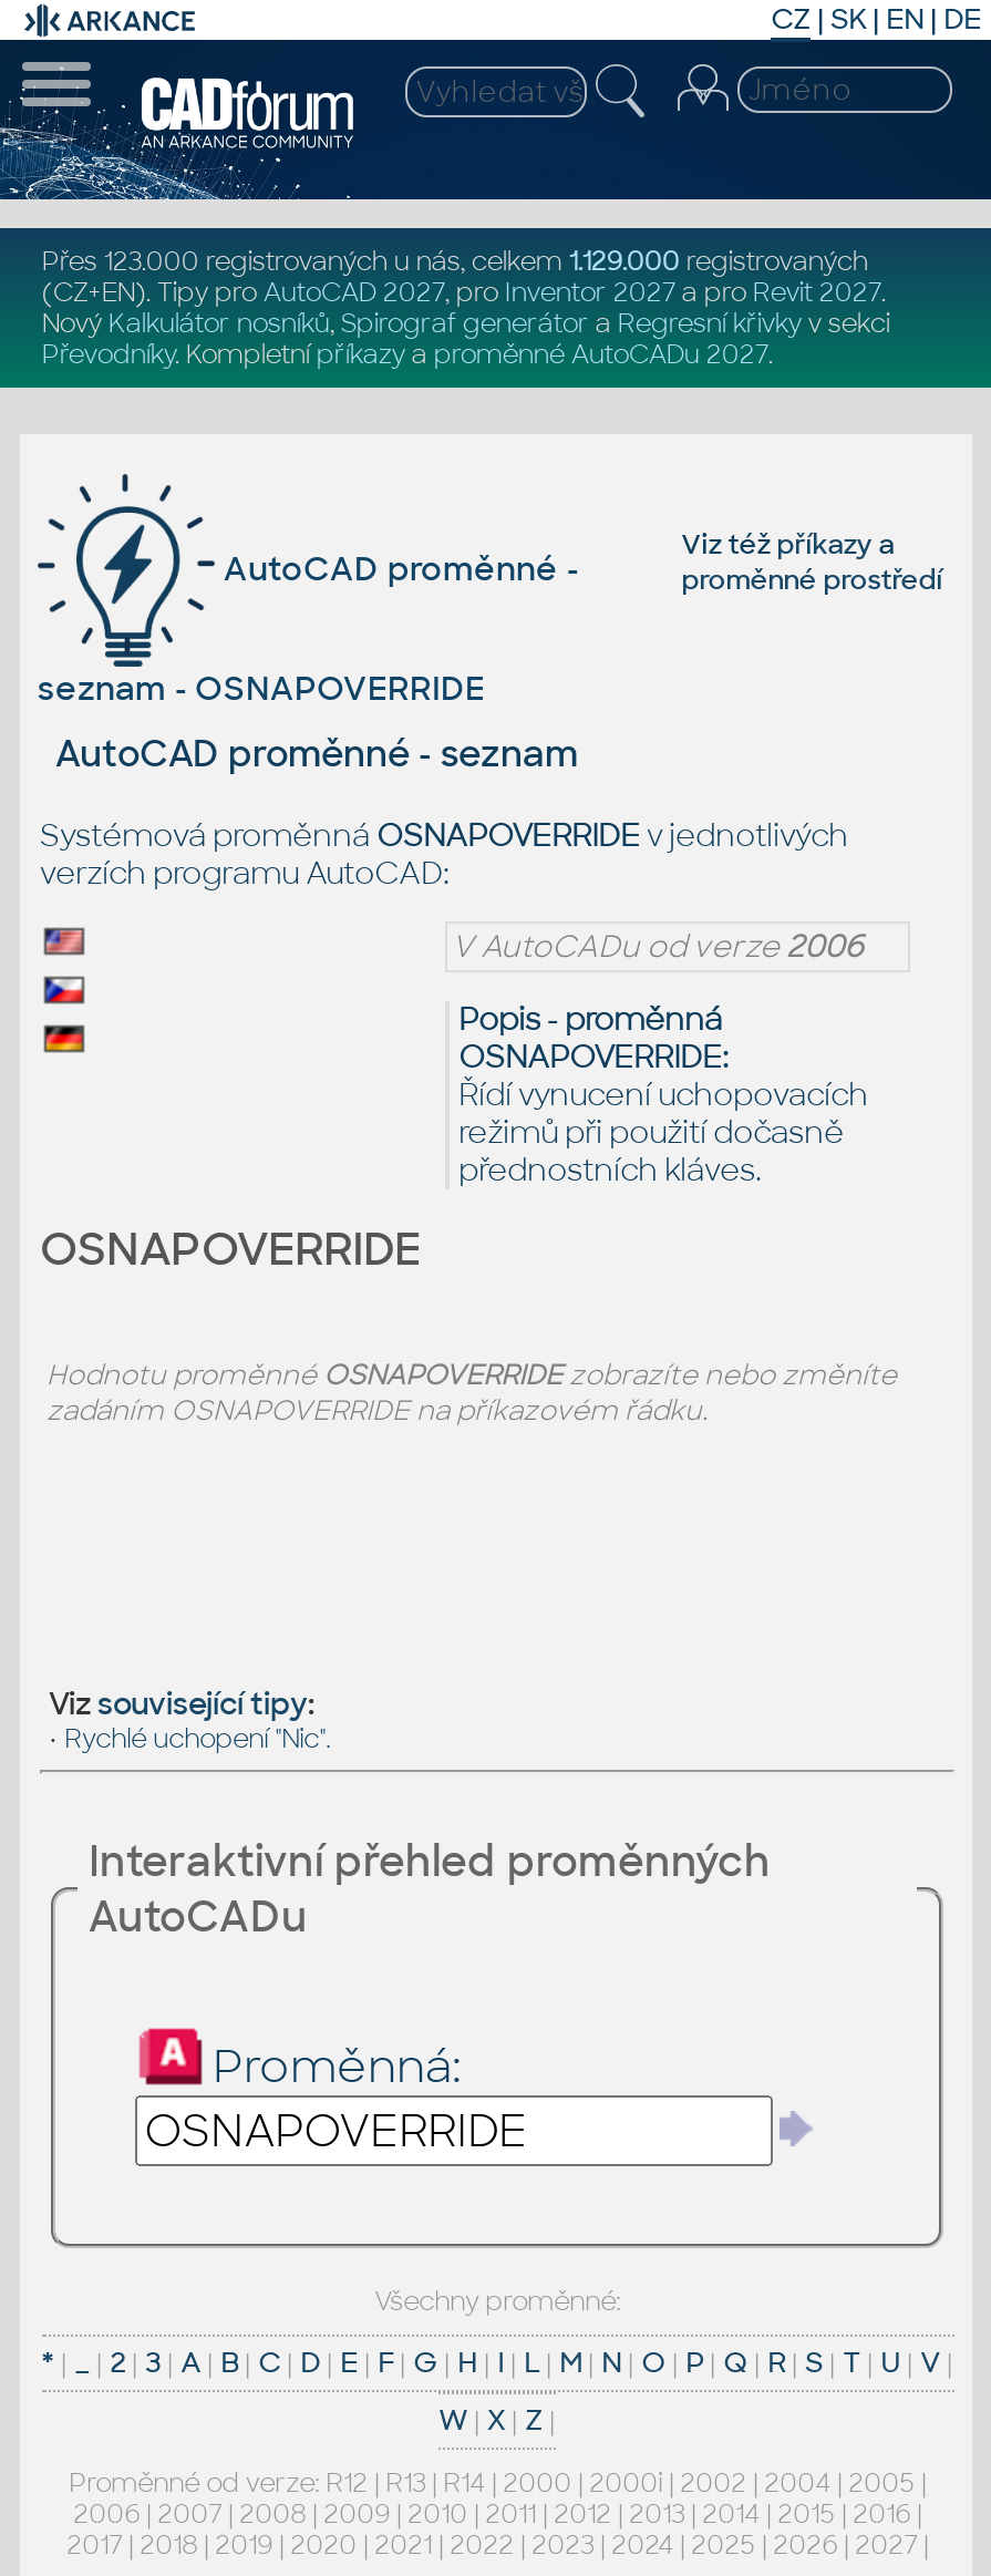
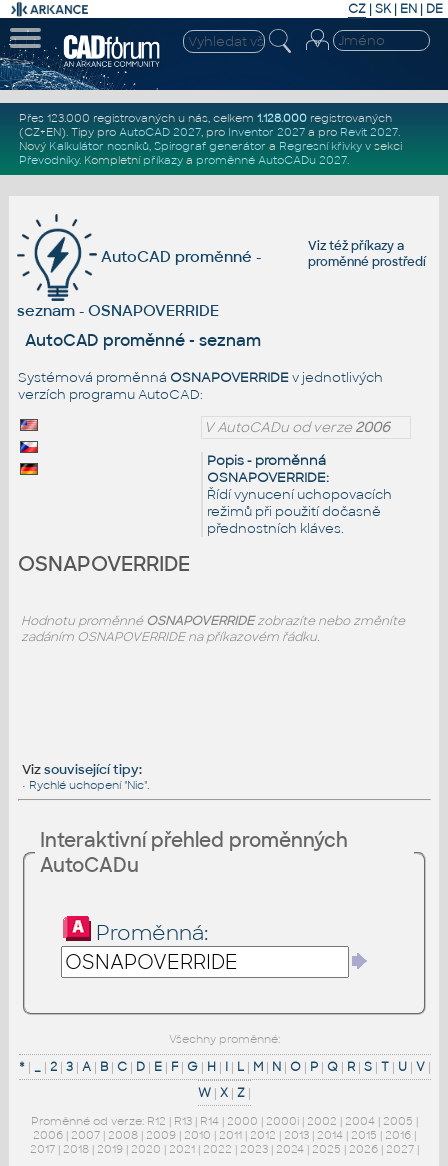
- Přes 123.000 registrovaných u nás, celkem 1.129.000 registrovaných
+ Přes 123.000 registrovaných u nás, celkem 1.128.000 registrovaných
